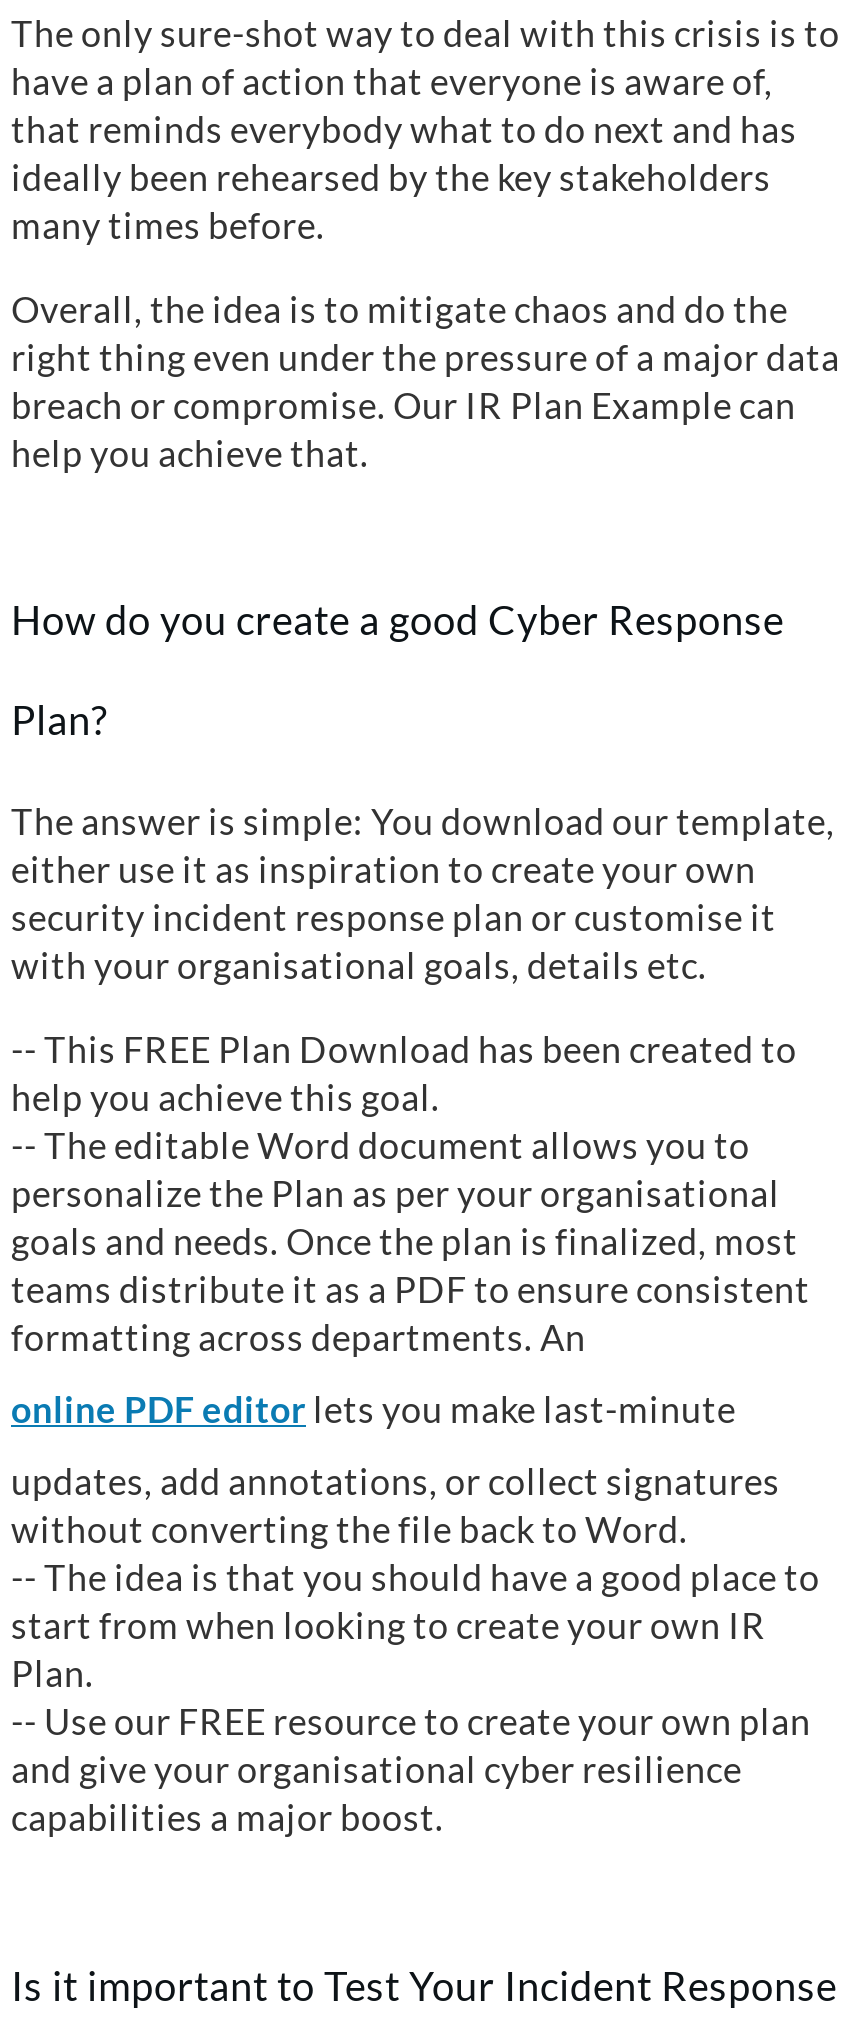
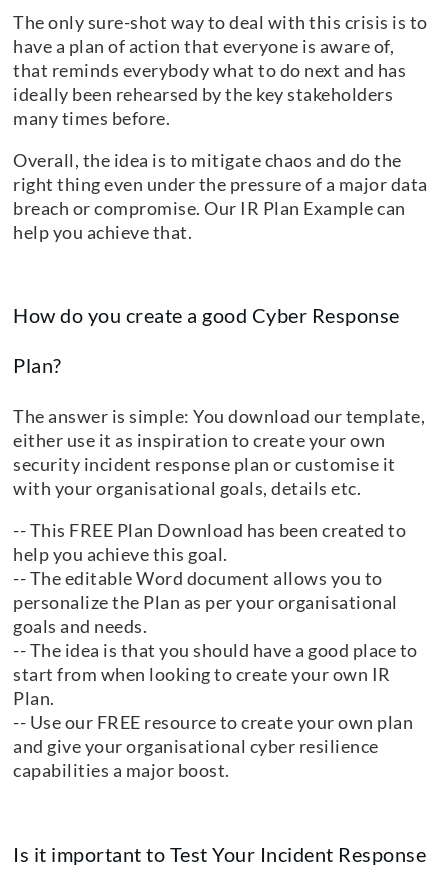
- goals and needs. Once the plan is finalized, most
- teams distribute it as a PDF to ensure consistent
- formatting across departments. An
- online PDF editor lets you make last-minute
- updates, add annotations, or collect signatures
- without converting the file back to Word.
+ goals and needs.
